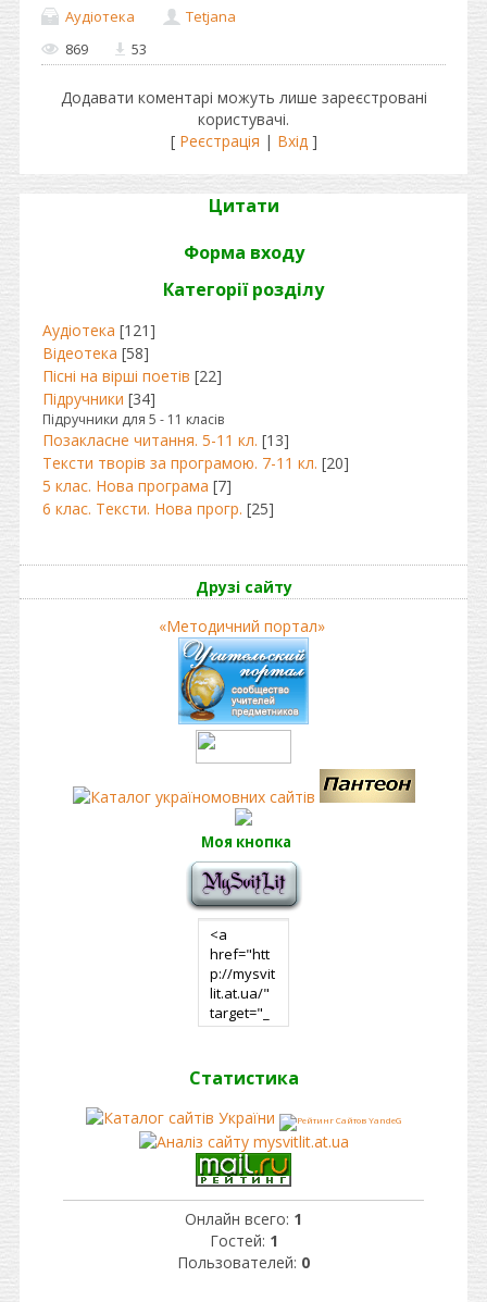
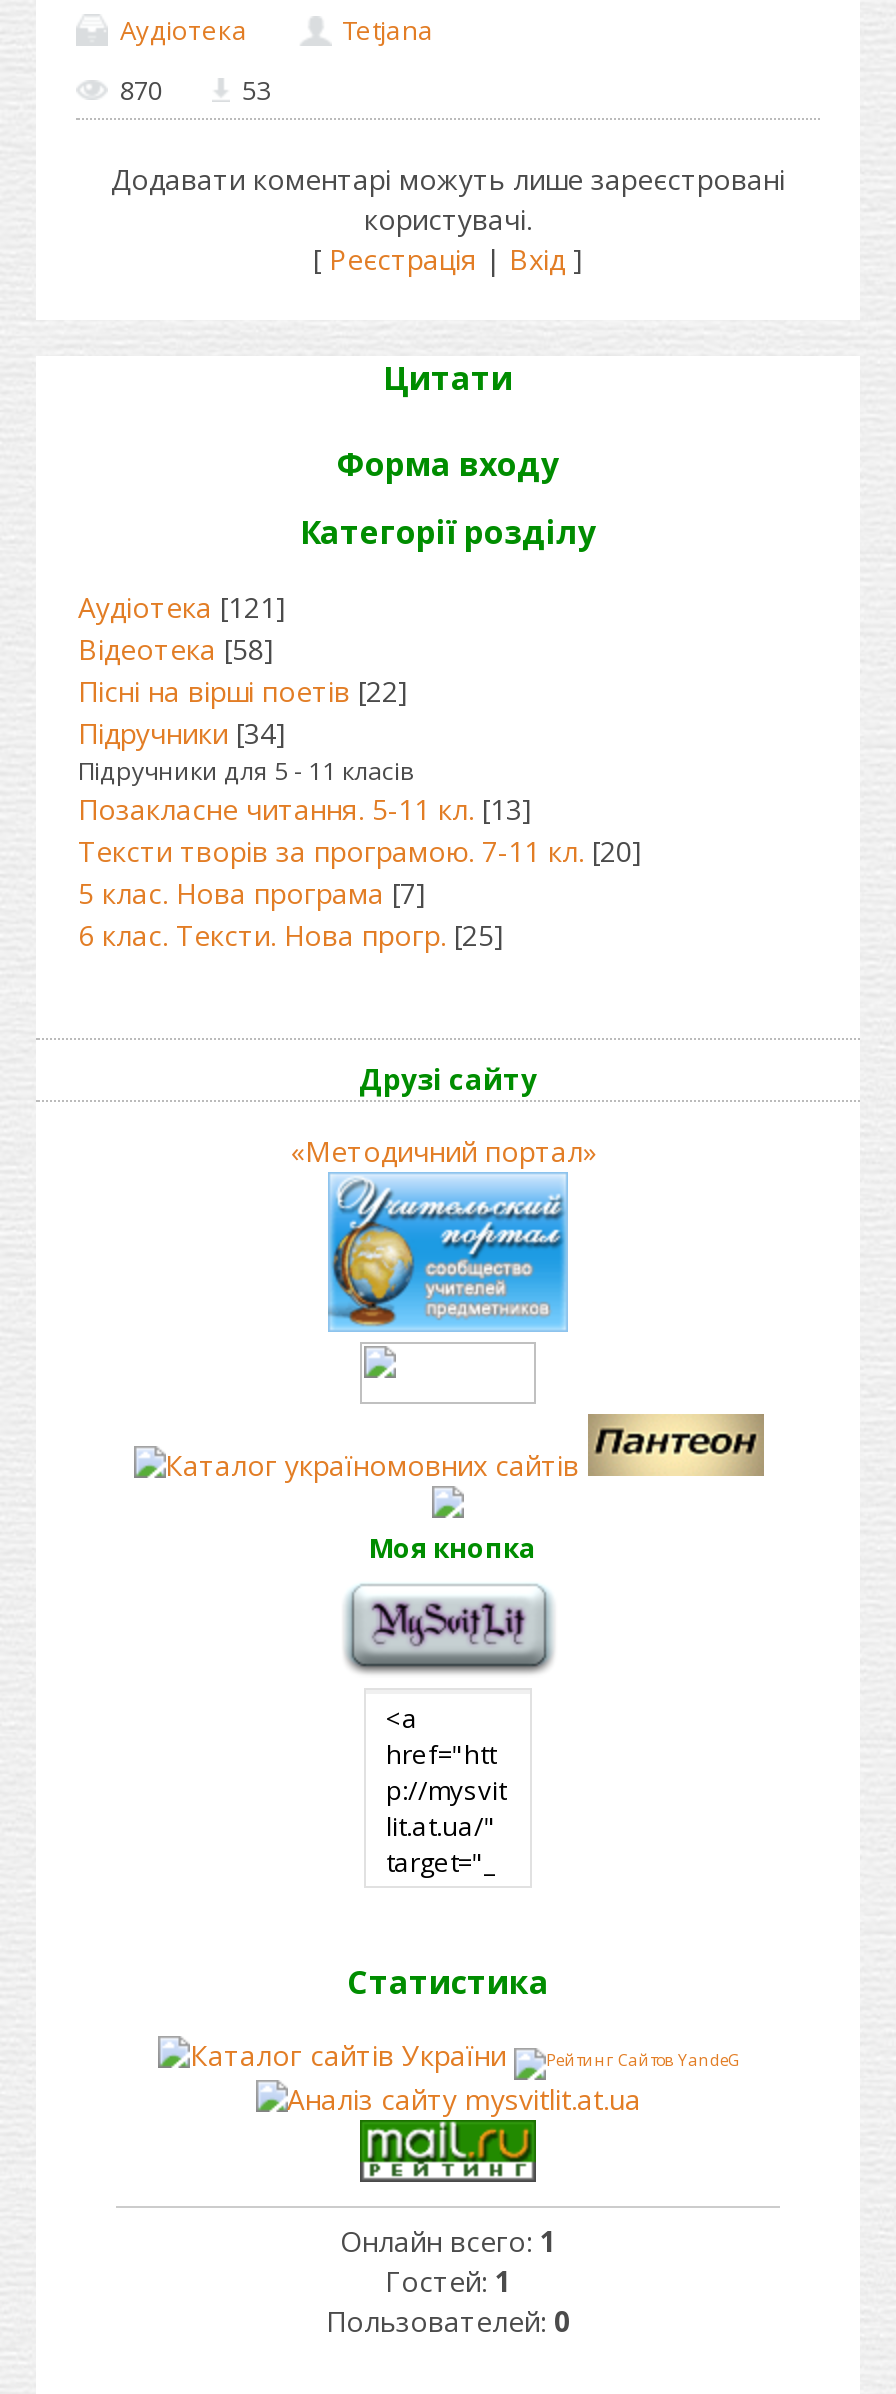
- 869
+ 870
